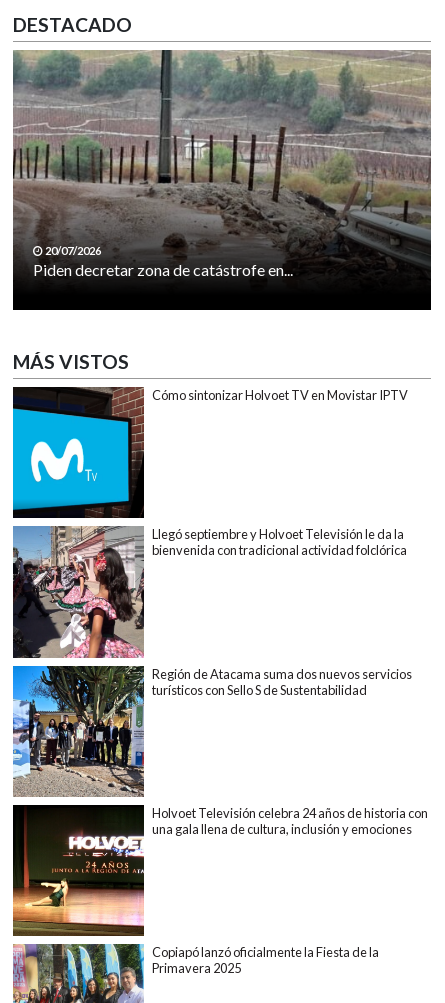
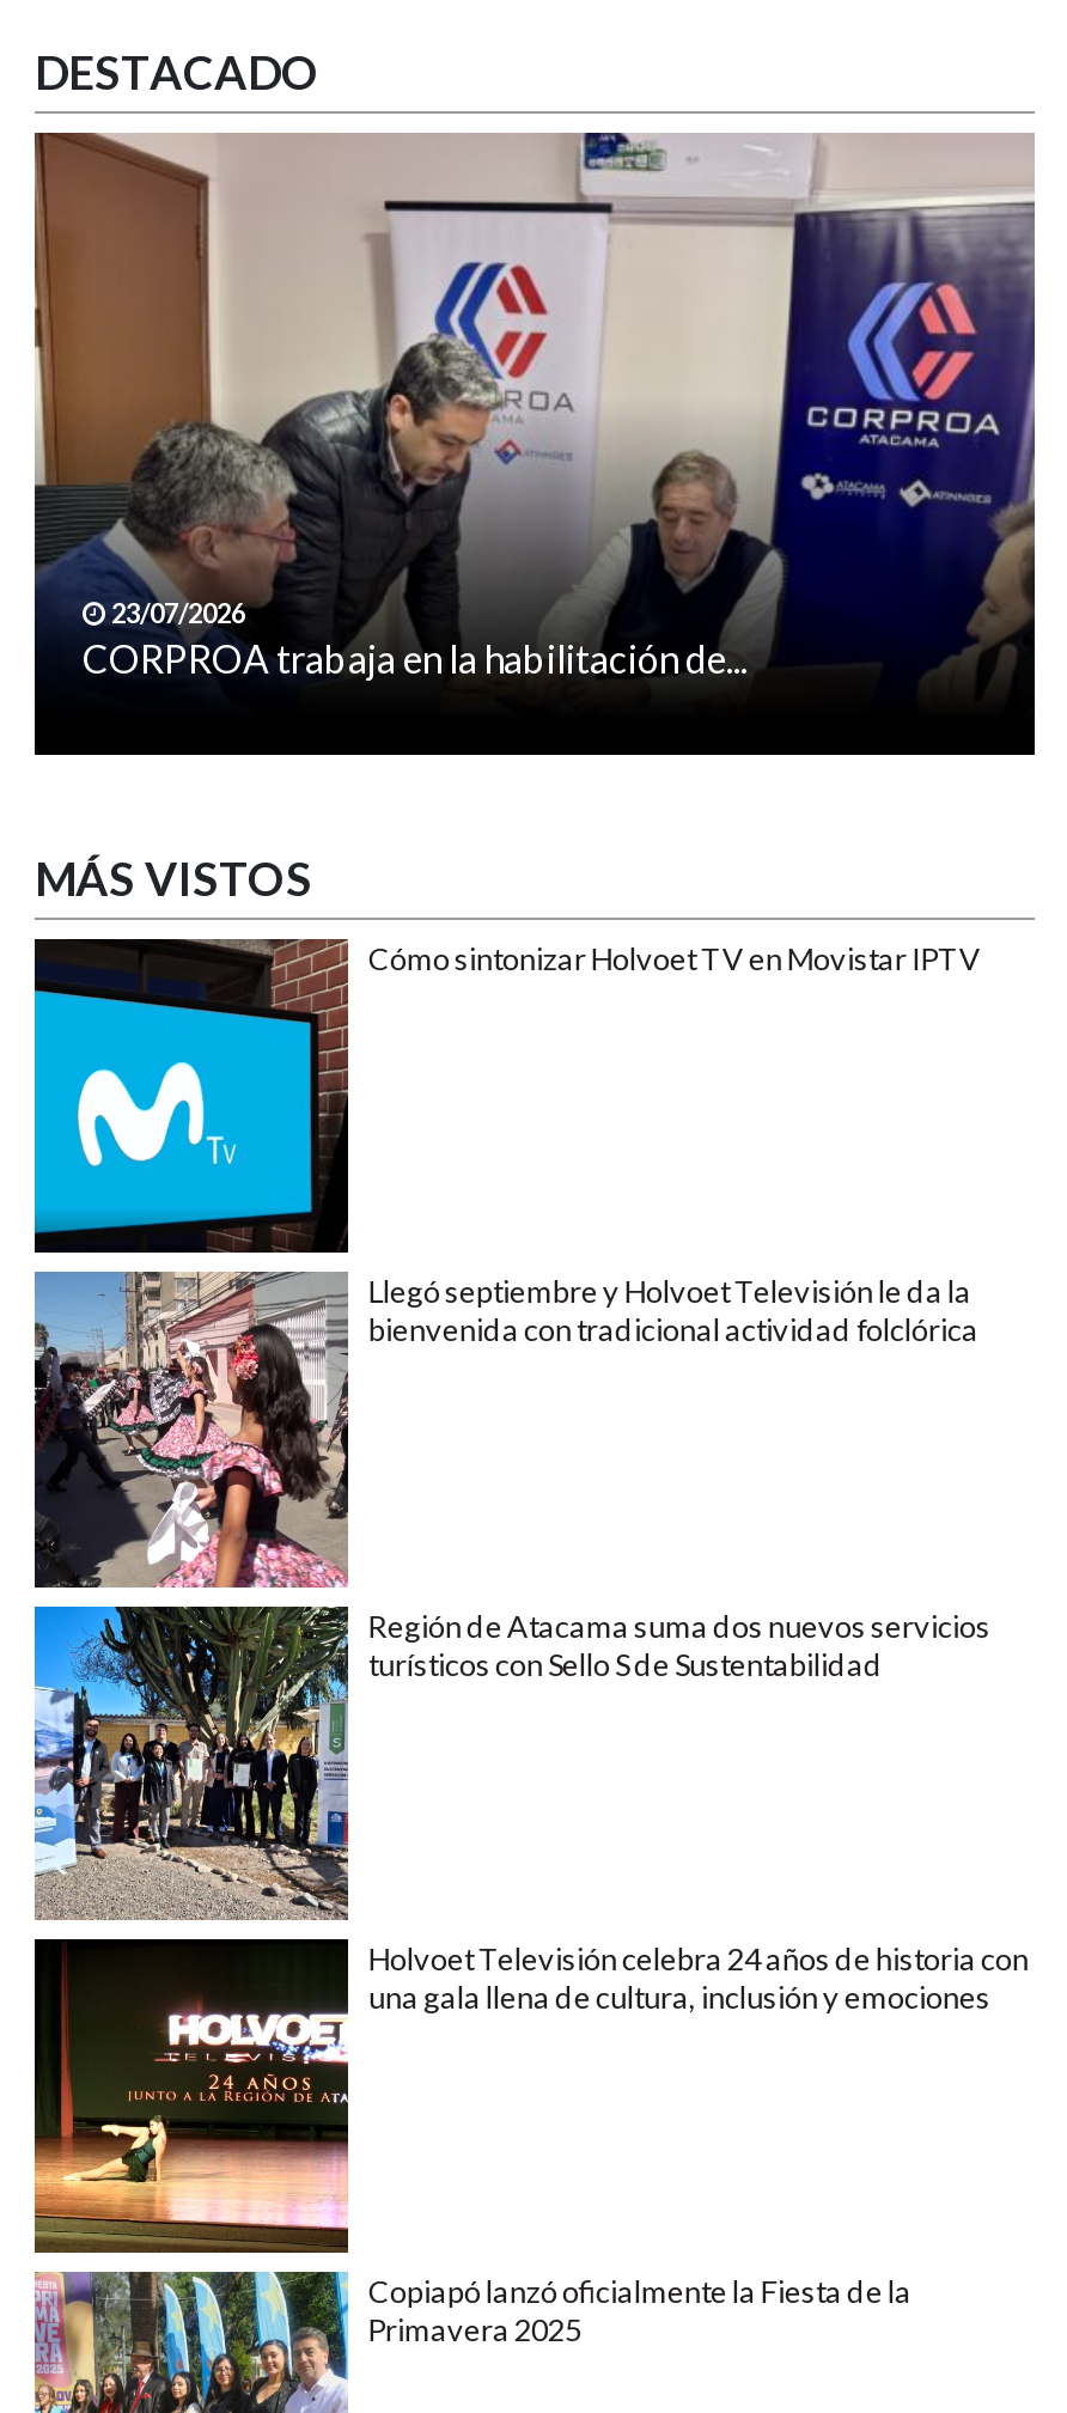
- [image]
- 20/07/2026
- Piden decretar zona de catástrofe en...
+ [image]
+ 23/07/2026
+ CORPROA trabaja en la habilitación de...
